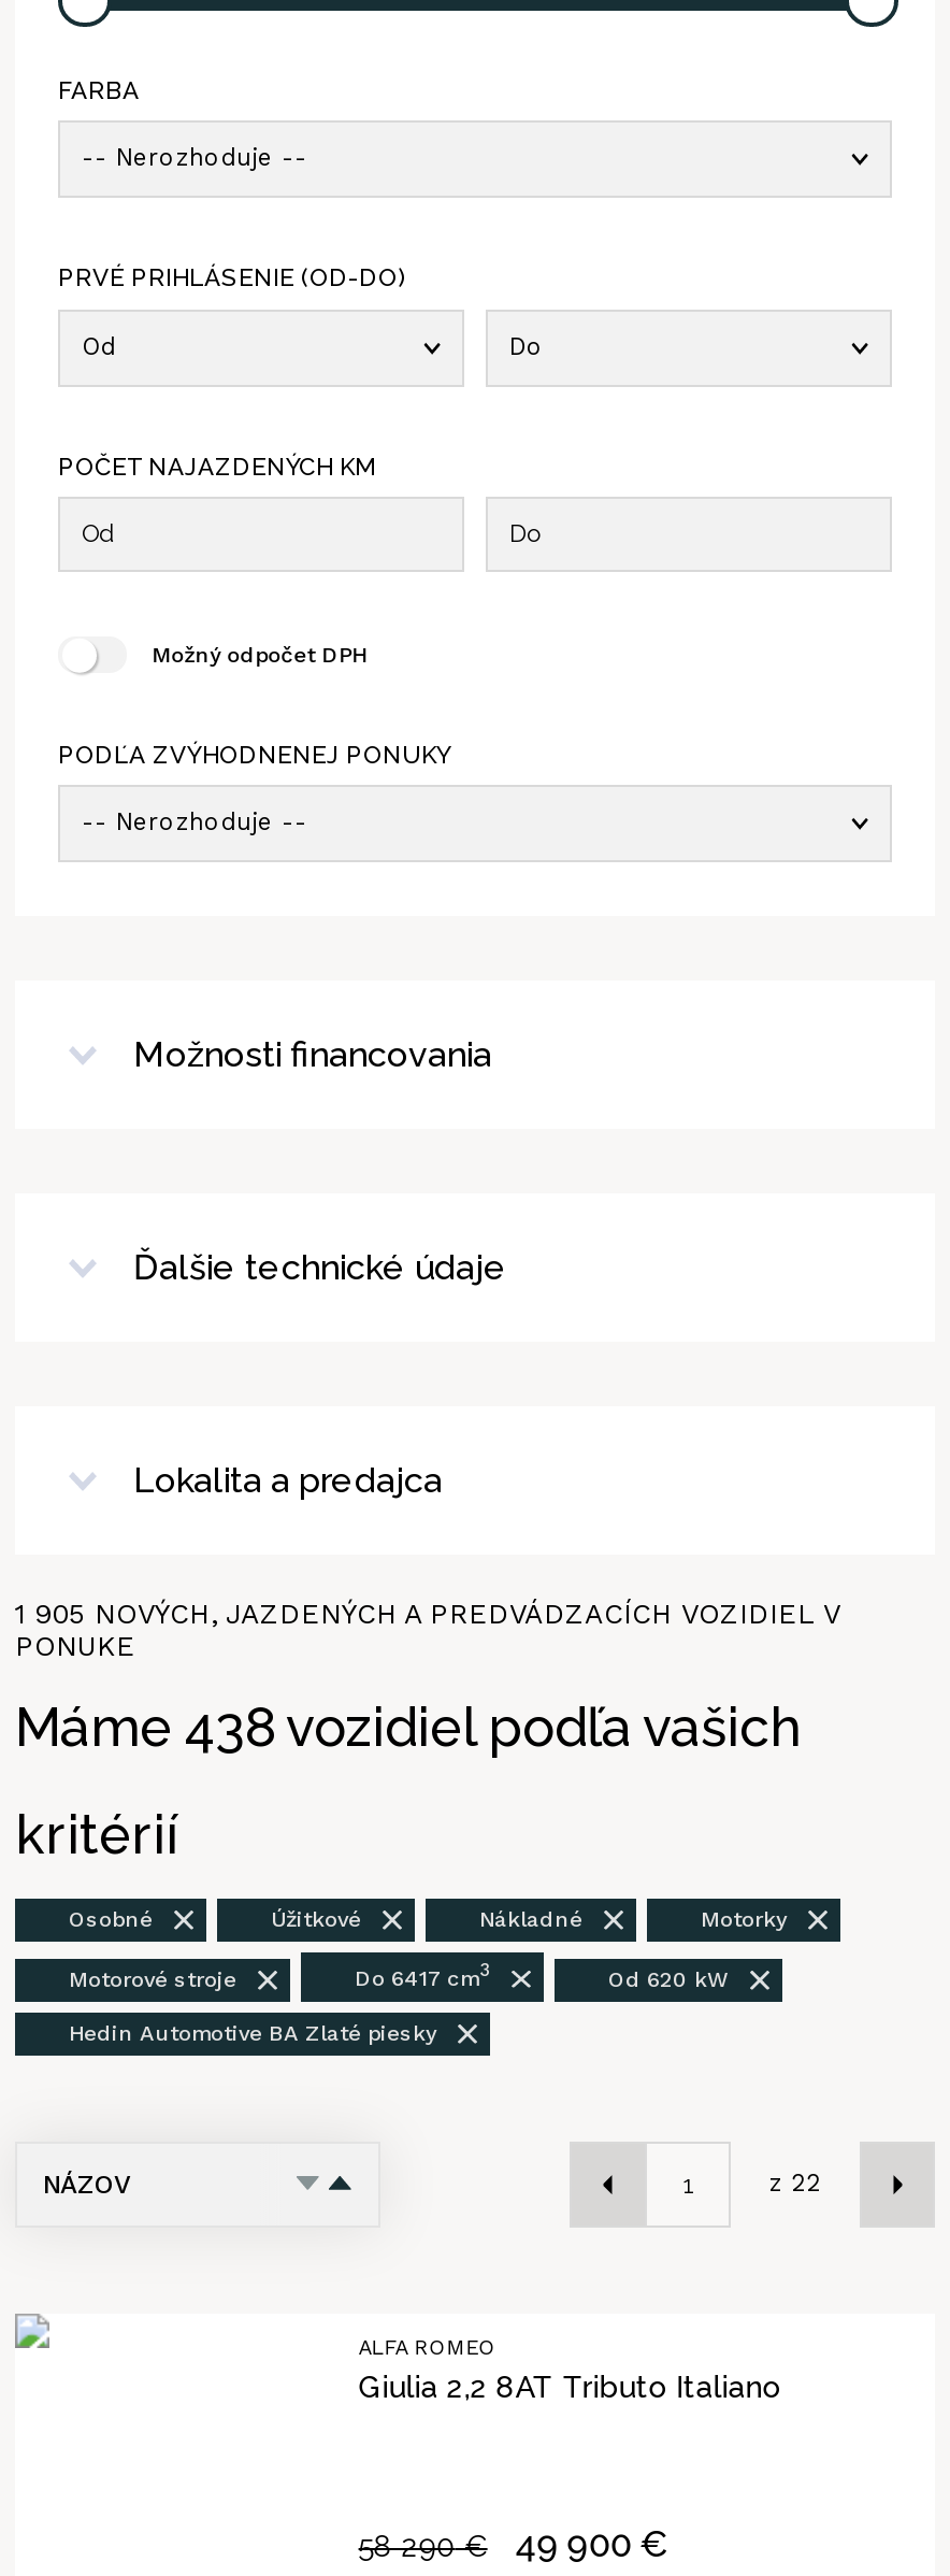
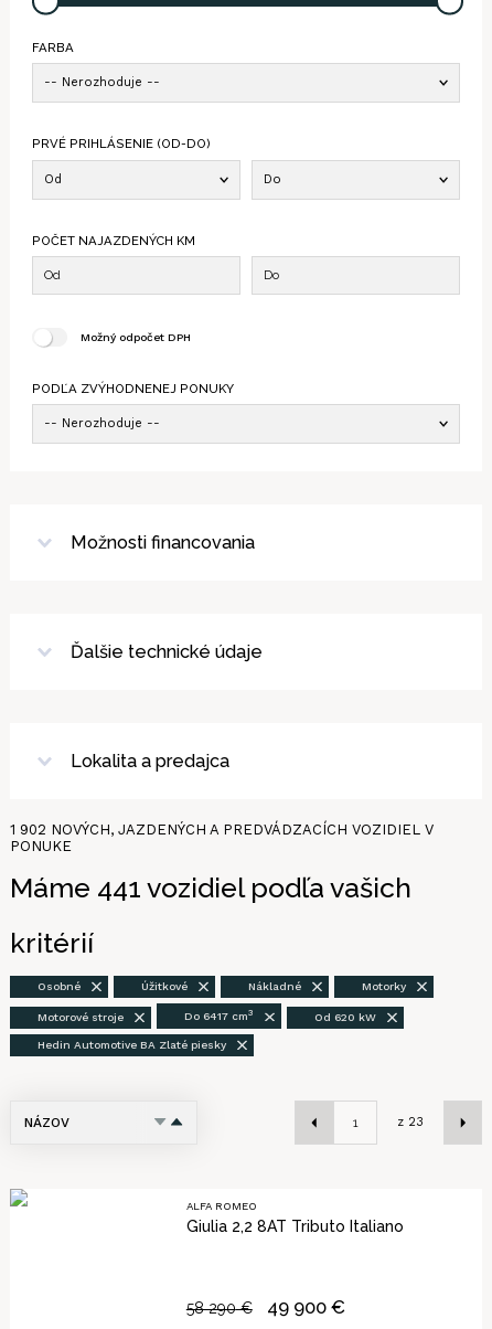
- 1 905 NOVÝCH, JAZDENÝCH A PREDVÁDZACÍCH VOZIDIEL V
+ 1 902 NOVÝCH, JAZDENÝCH A PREDVÁDZACÍCH VOZIDIEL V

- Máme 438 vozidiel podľa vašich
+ Máme 441 vozidiel podľa vašich

- z 22
+ z 23
